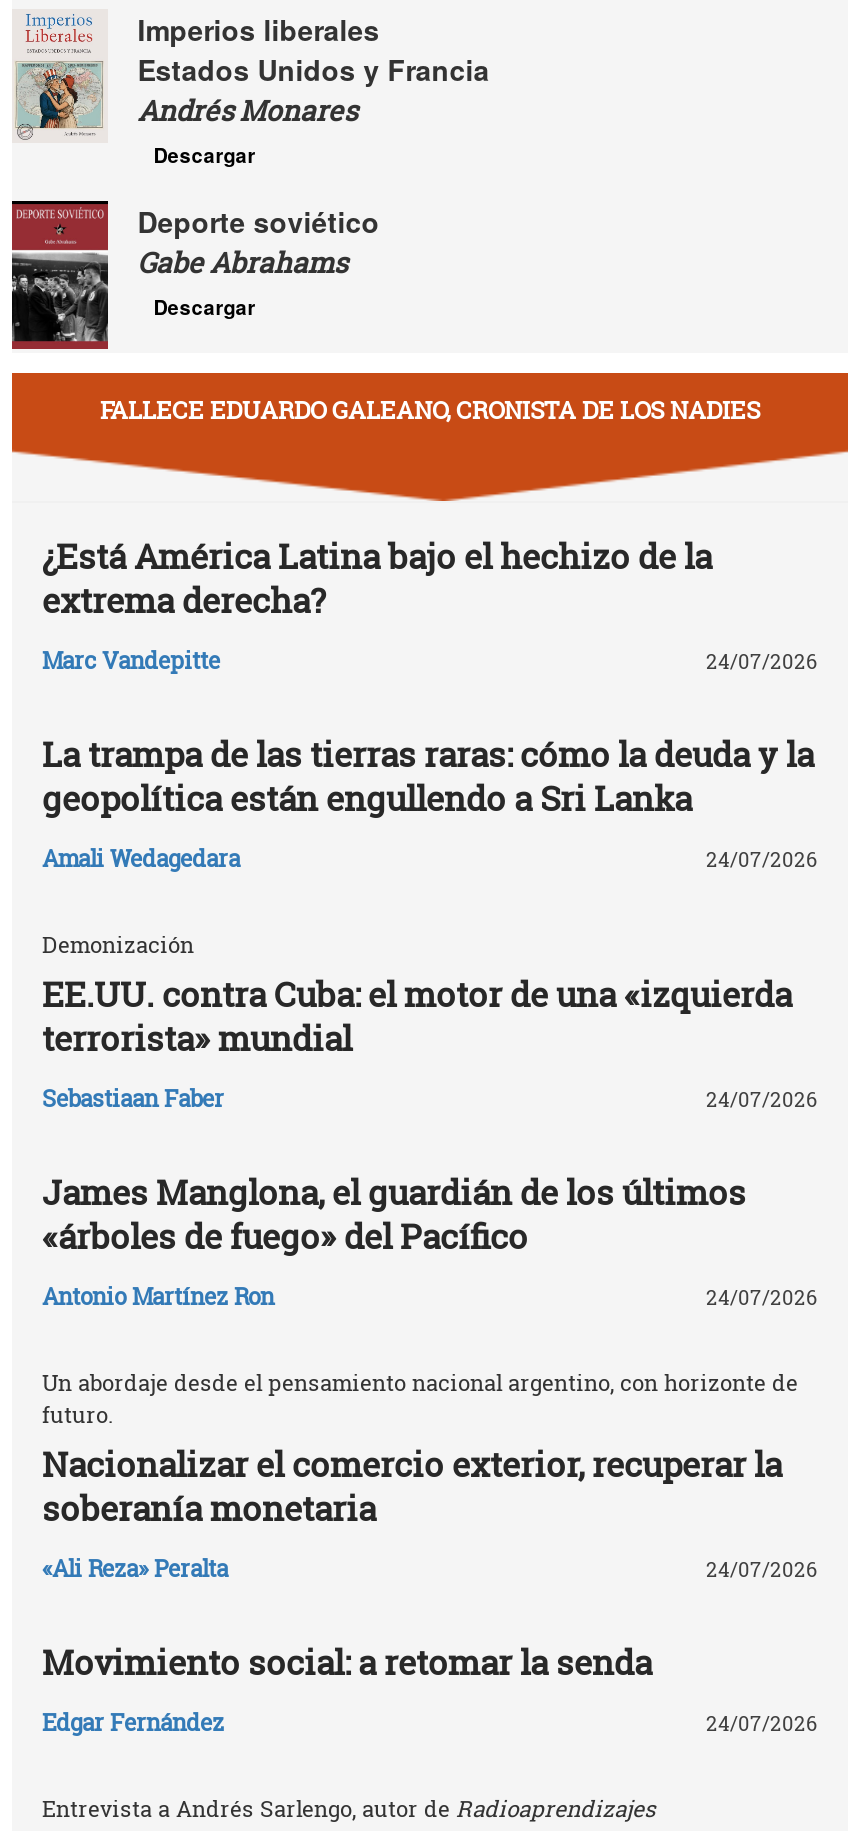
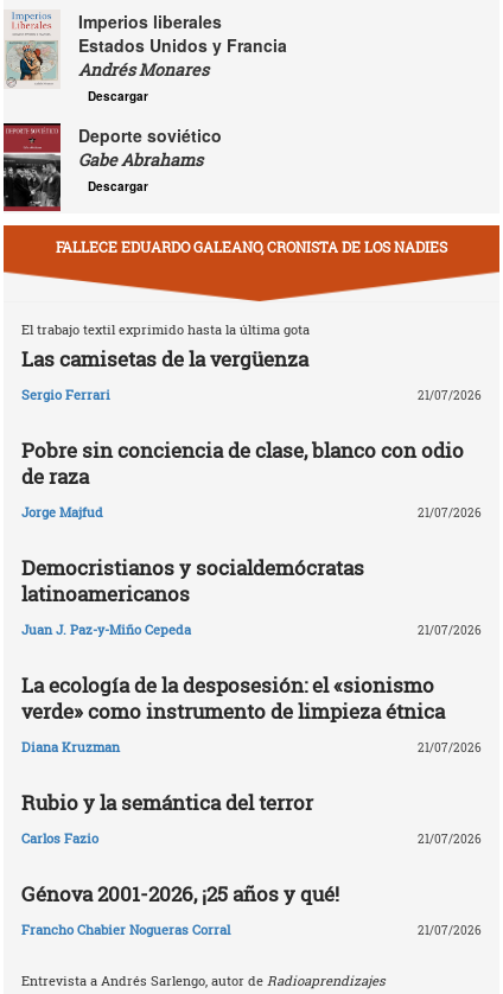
- ¿Está América Latina bajo el hechizo de la
- extrema derecha?
+ El trabajo textil exprimido hasta la última gota
+ Las camisetas de la vergüenza

- Marc Vandepitte
- 24/07/2026
+ Sergio Ferrari
+ 21/07/2026

- La trampa de las tierras raras: cómo la deuda y la
- geopolítica están engullendo a Sri Lanka
+ Pobre sin conciencia de clase, blanco con odio
+ de raza

- Amali Wedagedara
- 24/07/2026
+ Jorge Majfud
+ 21/07/2026

- Demonización
- EE.UU. contra Cuba: el motor de una «izquierda
- terrorista» mundial
+ Democristianos y socialdemócratas
+ latinoamericanos

- Sebastiaan Faber
- 24/07/2026
+ Juan J. Paz-y-Miño Cepeda
+ 21/07/2026

- James Manglona, el guardián de los últimos
- «árboles de fuego» del Pacífico
+ La ecología de la desposesión: el «sionismo
+ verde» como instrumento de limpieza étnica

- Antonio Martínez Ron
- 24/07/2026
+ Diana Kruzman
+ 21/07/2026

- Un abordaje desde el pensamiento nacional argentino, con horizonte de
- futuro.
- Nacionalizar el comercio exterior, recuperar la
- soberanía monetaria
+ Rubio y la semántica del terror

- «Ali Reza» Peralta
- 24/07/2026
+ Carlos Fazio
+ 21/07/2026

- Movimiento social: a retomar la senda
+ Génova 2001-2026, ¡25 años y qué!

- Edgar Fernández
- 24/07/2026
+ Francho Chabier Nogueras Corral
+ 21/07/2026
